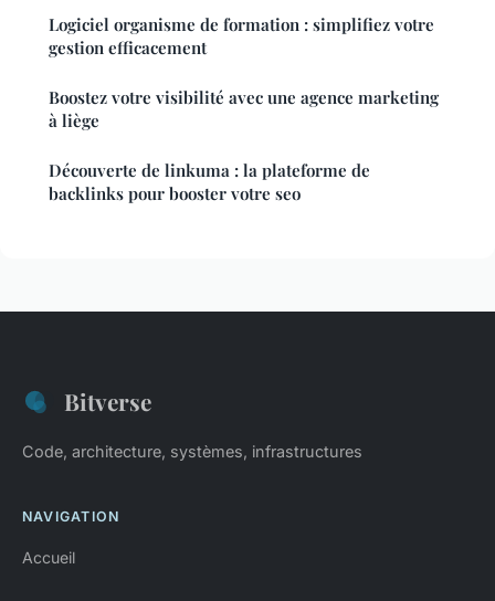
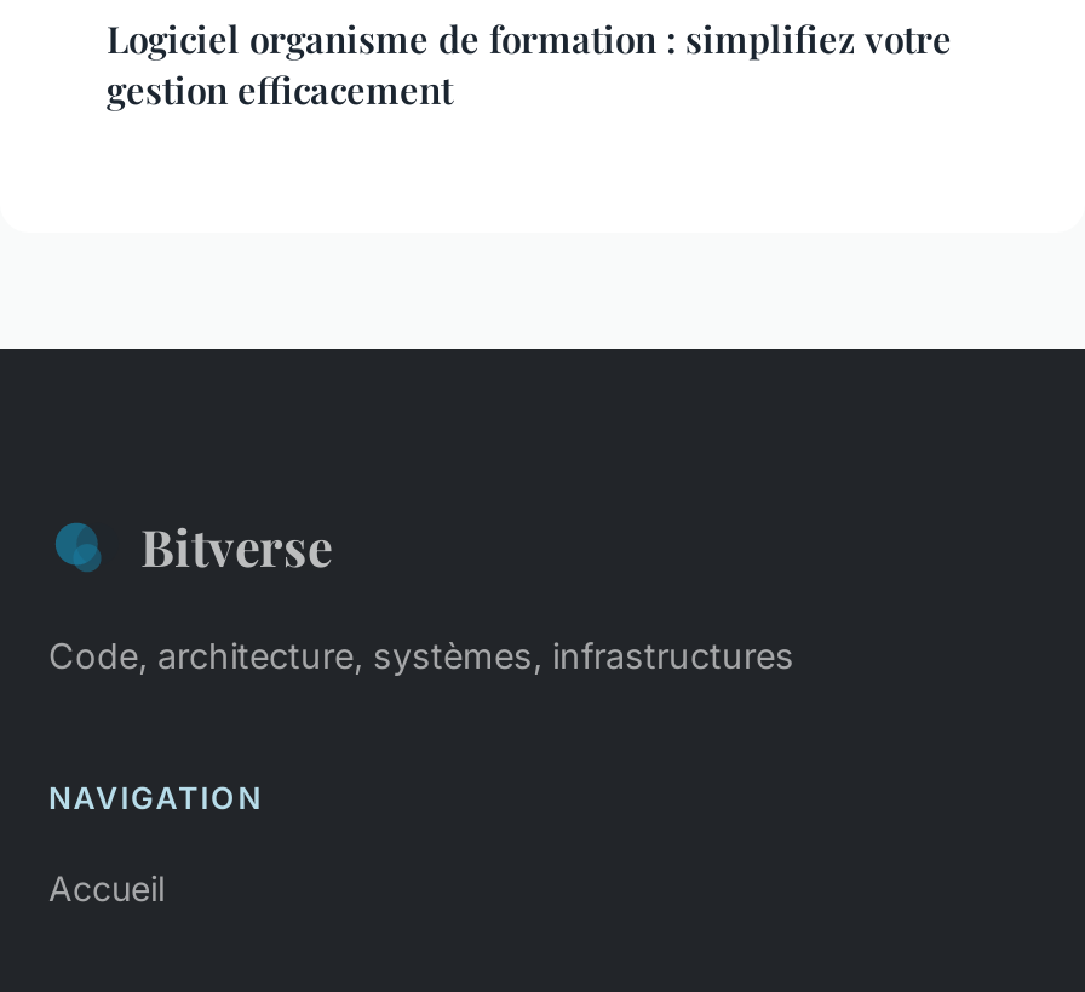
- Boostez votre visibilité avec une agence marketing
- à liège
- Découverte de linkuma : la plateforme de
- backlinks pour booster votre seo
